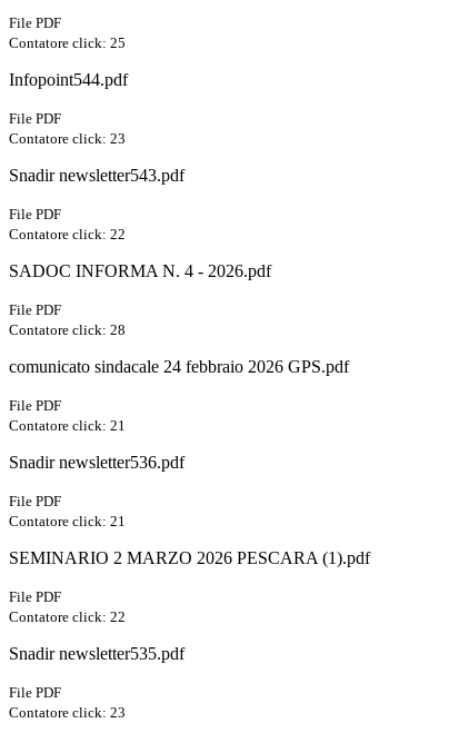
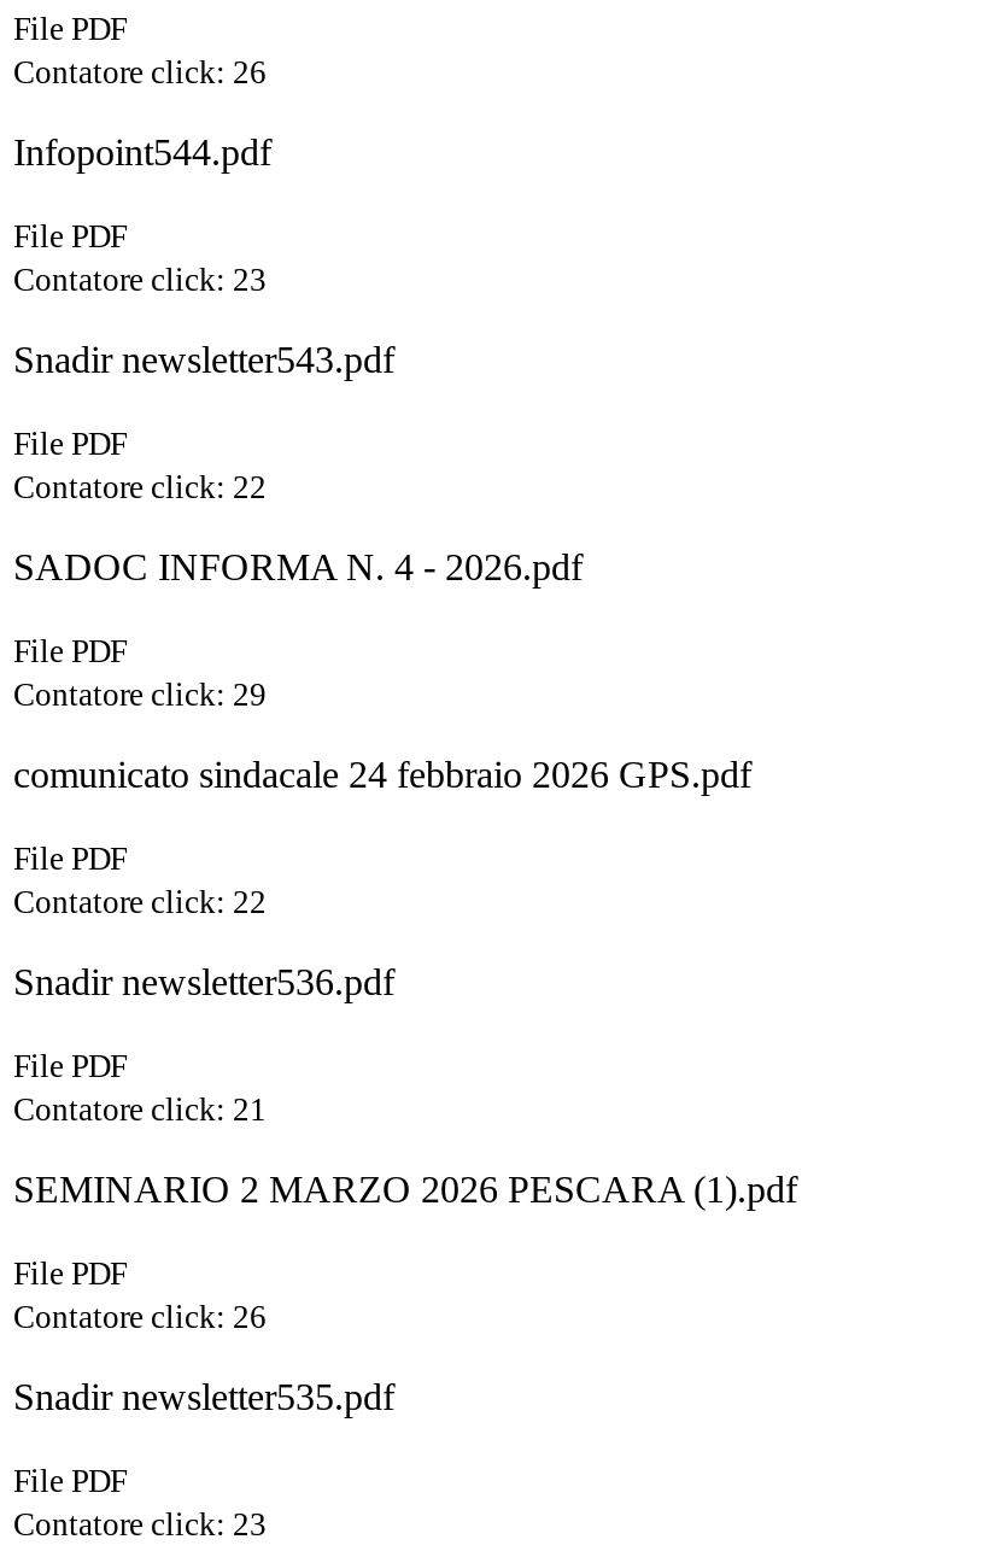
- Contatore click: 25
+ Contatore click: 26

- Contatore click: 28
+ Contatore click: 29

- Contatore click: 21
+ Contatore click: 22

- Contatore click: 22
+ Contatore click: 26
